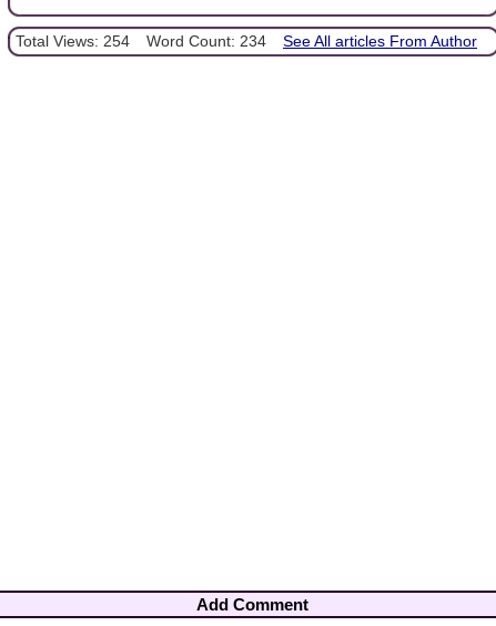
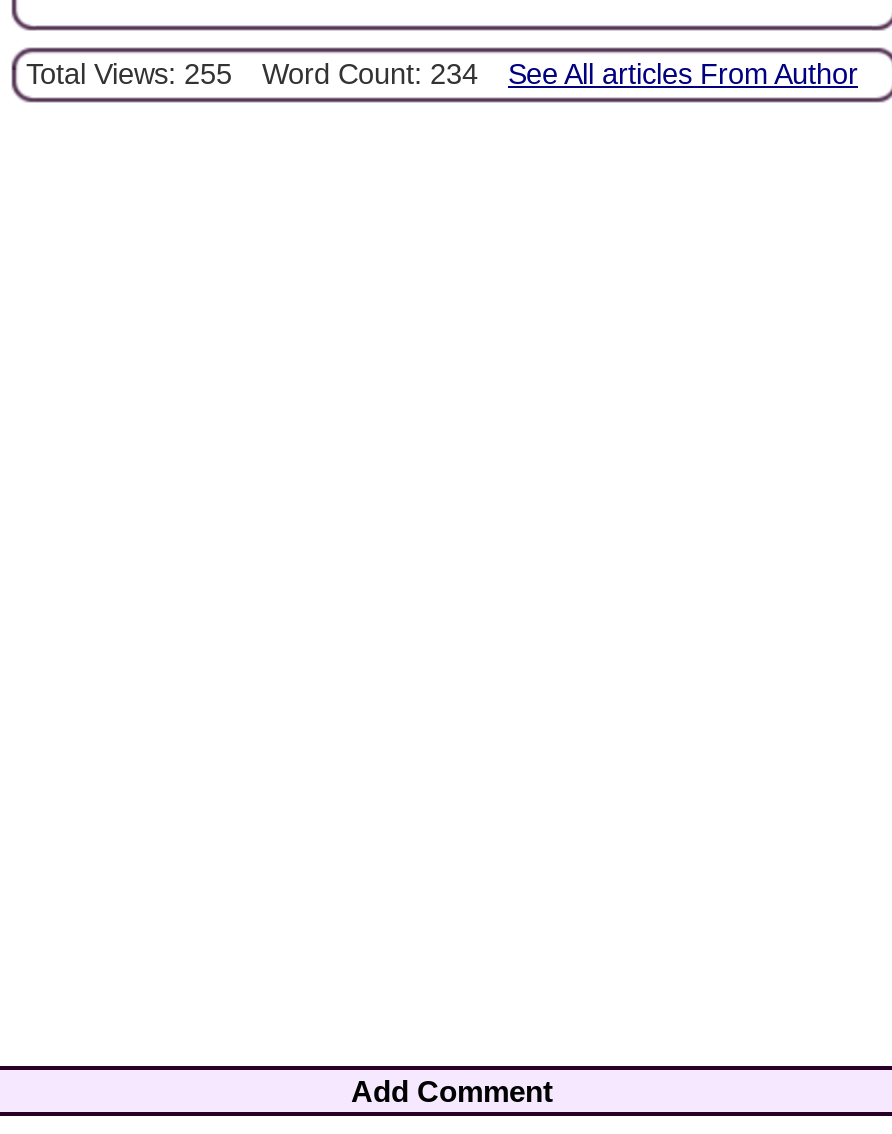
- Total Views: 254 Word Count: 234 See All articles From Author
+ Total Views: 255 Word Count: 234 See All articles From Author
